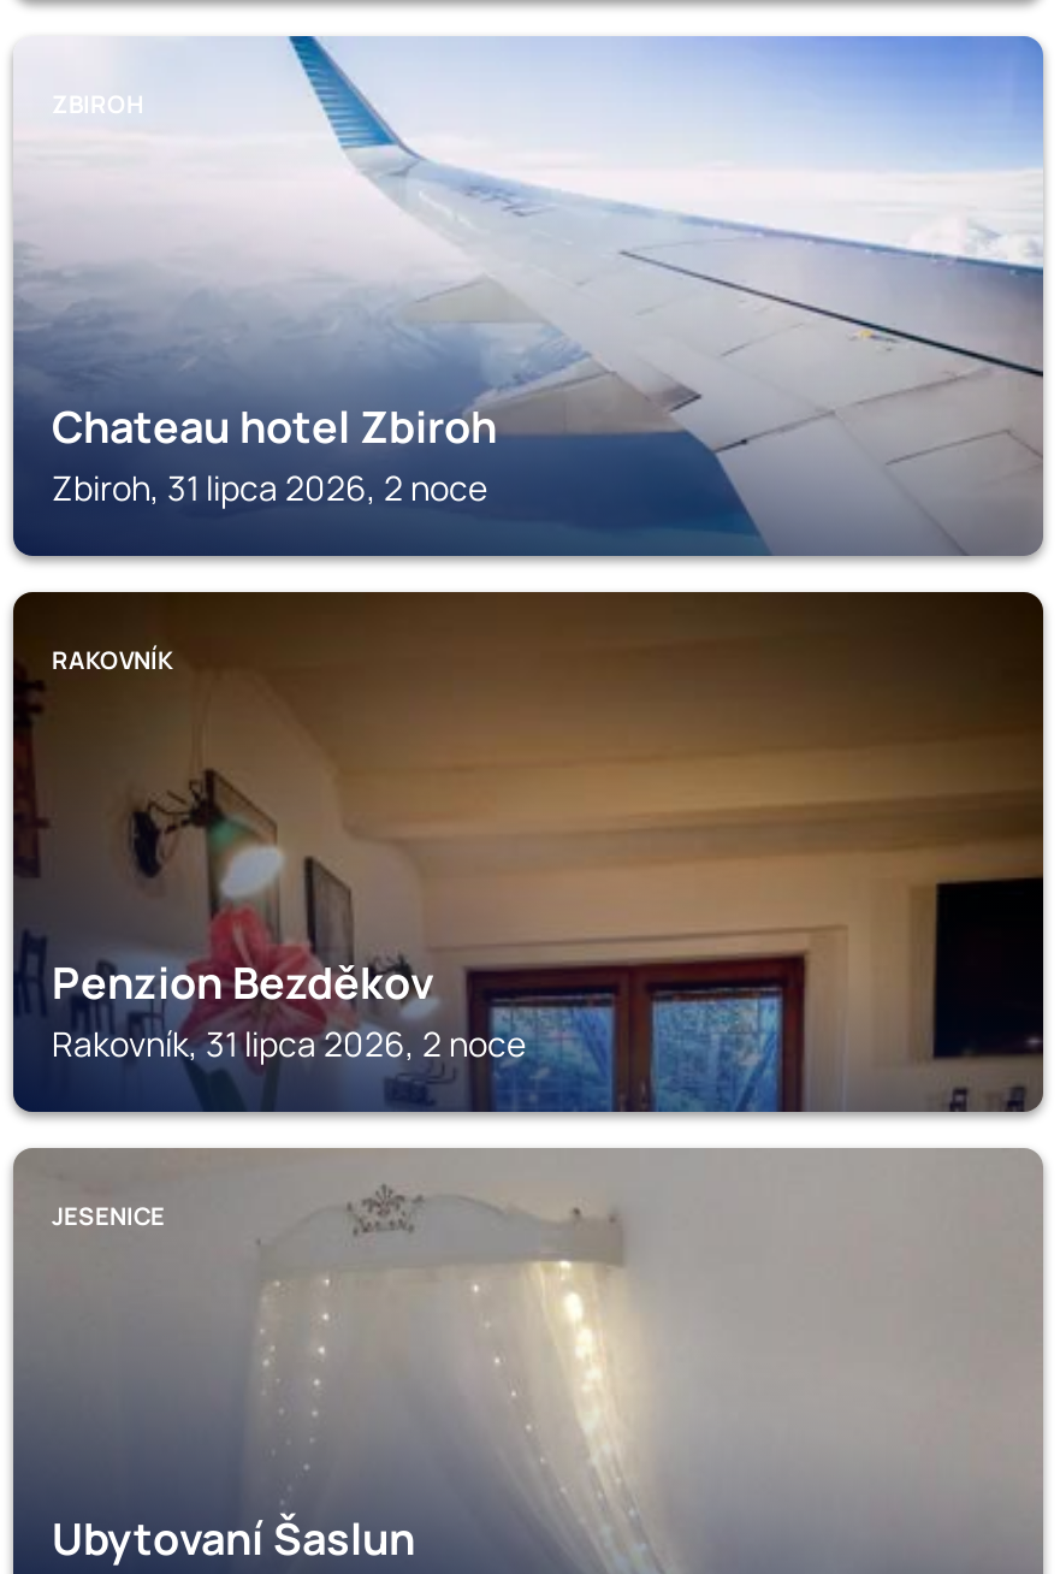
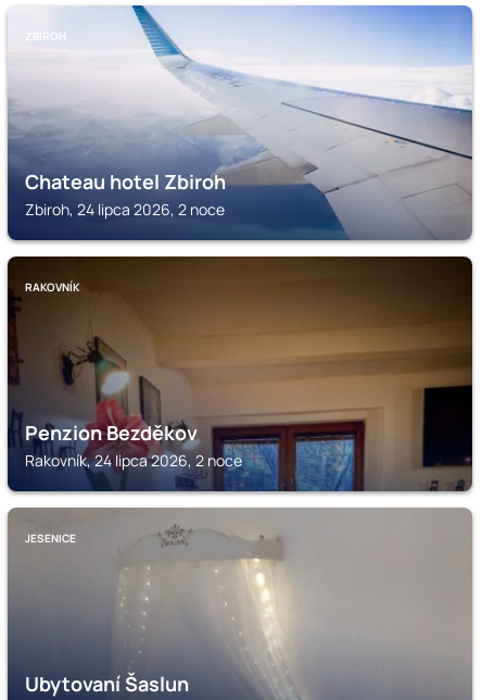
- Zbiroh, 31 lipca 2026, 2 noce
+ Zbiroh, 24 lipca 2026, 2 noce

- Rakovník, 31 lipca 2026, 2 noce
+ Rakovník, 24 lipca 2026, 2 noce
